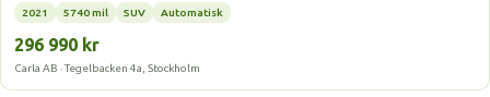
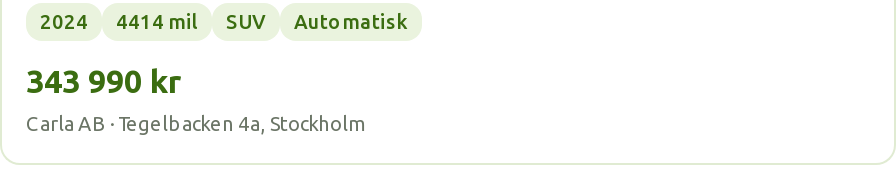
- 2021
- 5740 mil
+ 2024
+ 4414 mil

- 296 990 kr
+ 343 990 kr
